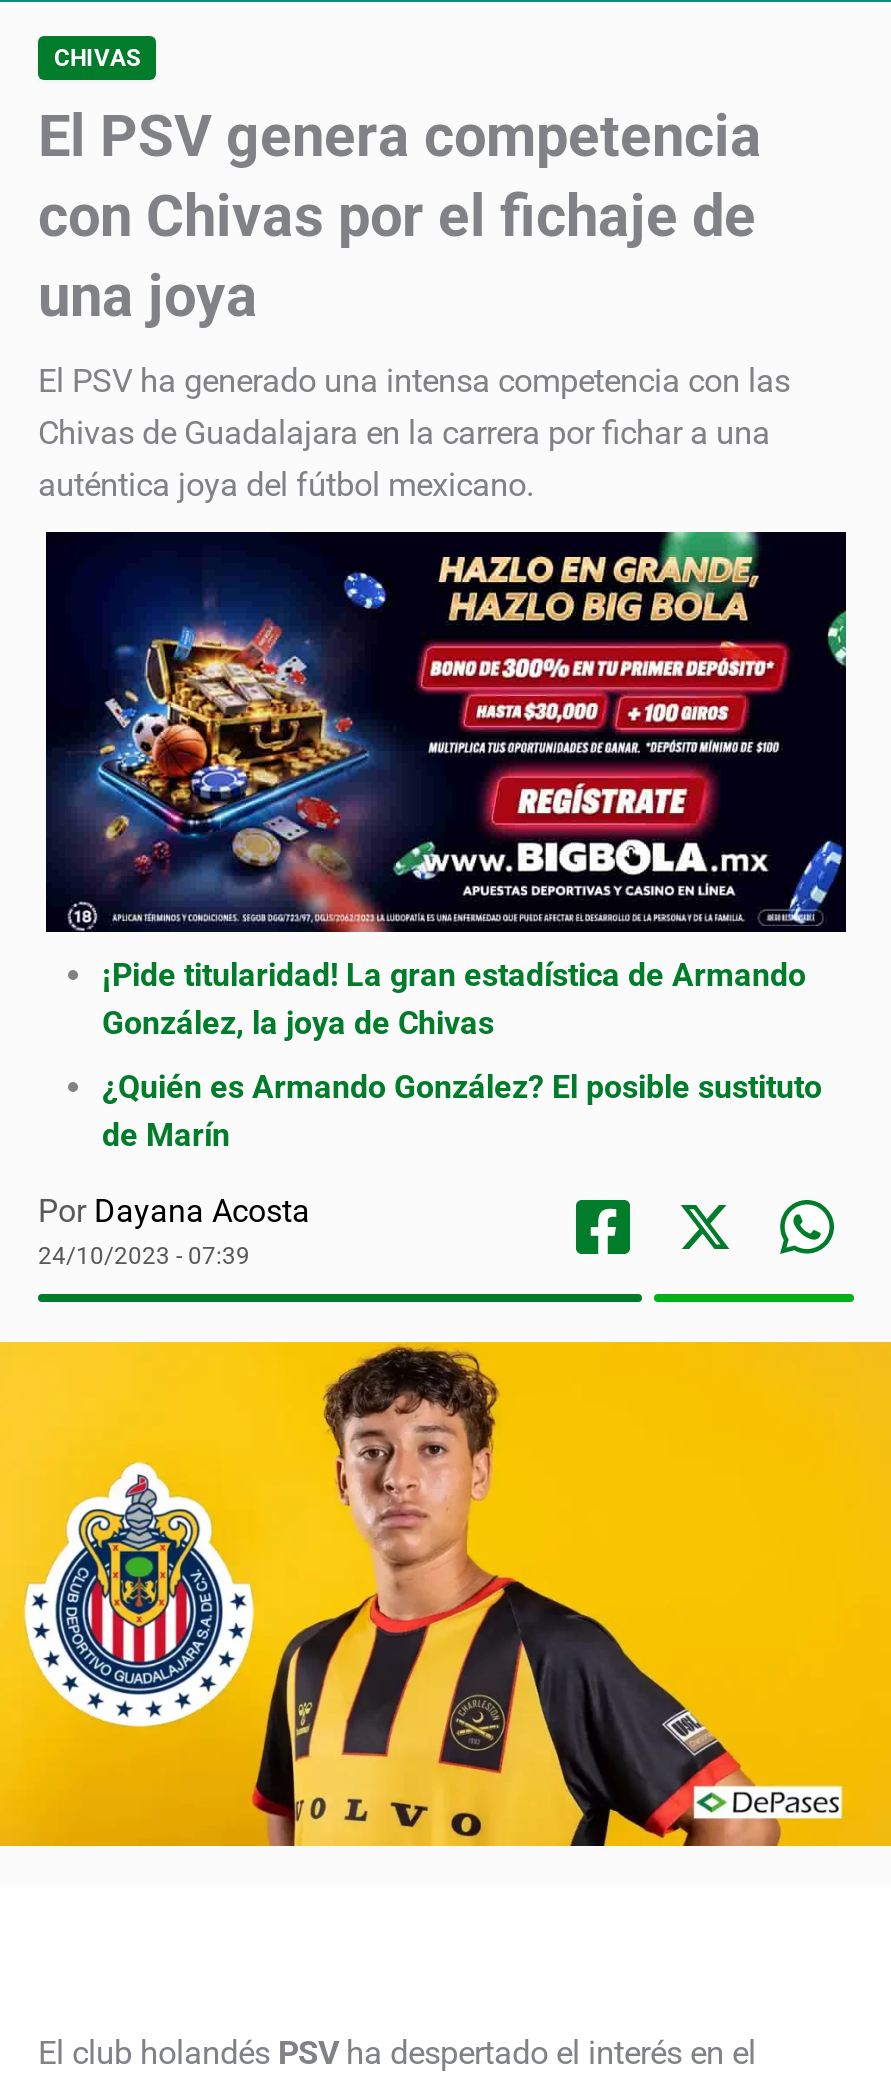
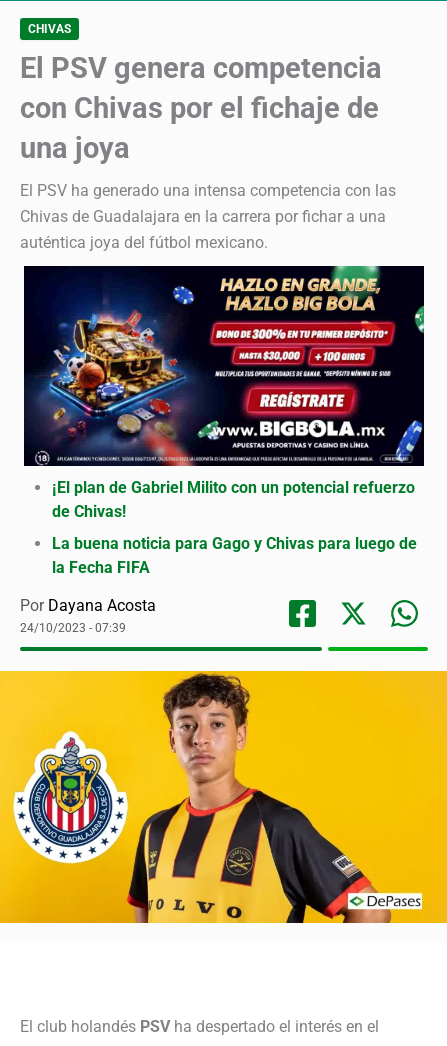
- ¡Pide titularidad! La gran estadística de Armando
- González, la joya de Chivas
+ ¡El plan de Gabriel Milito con un potencial refuerzo
+ de Chivas!

- ¿Quién es Armando González? El posible sustituto
- de Marín
+ La buena noticia para Gago y Chivas para luego de
+ la Fecha FIFA
